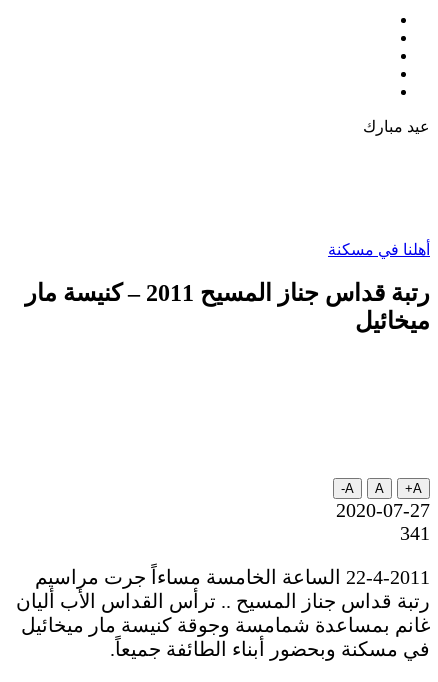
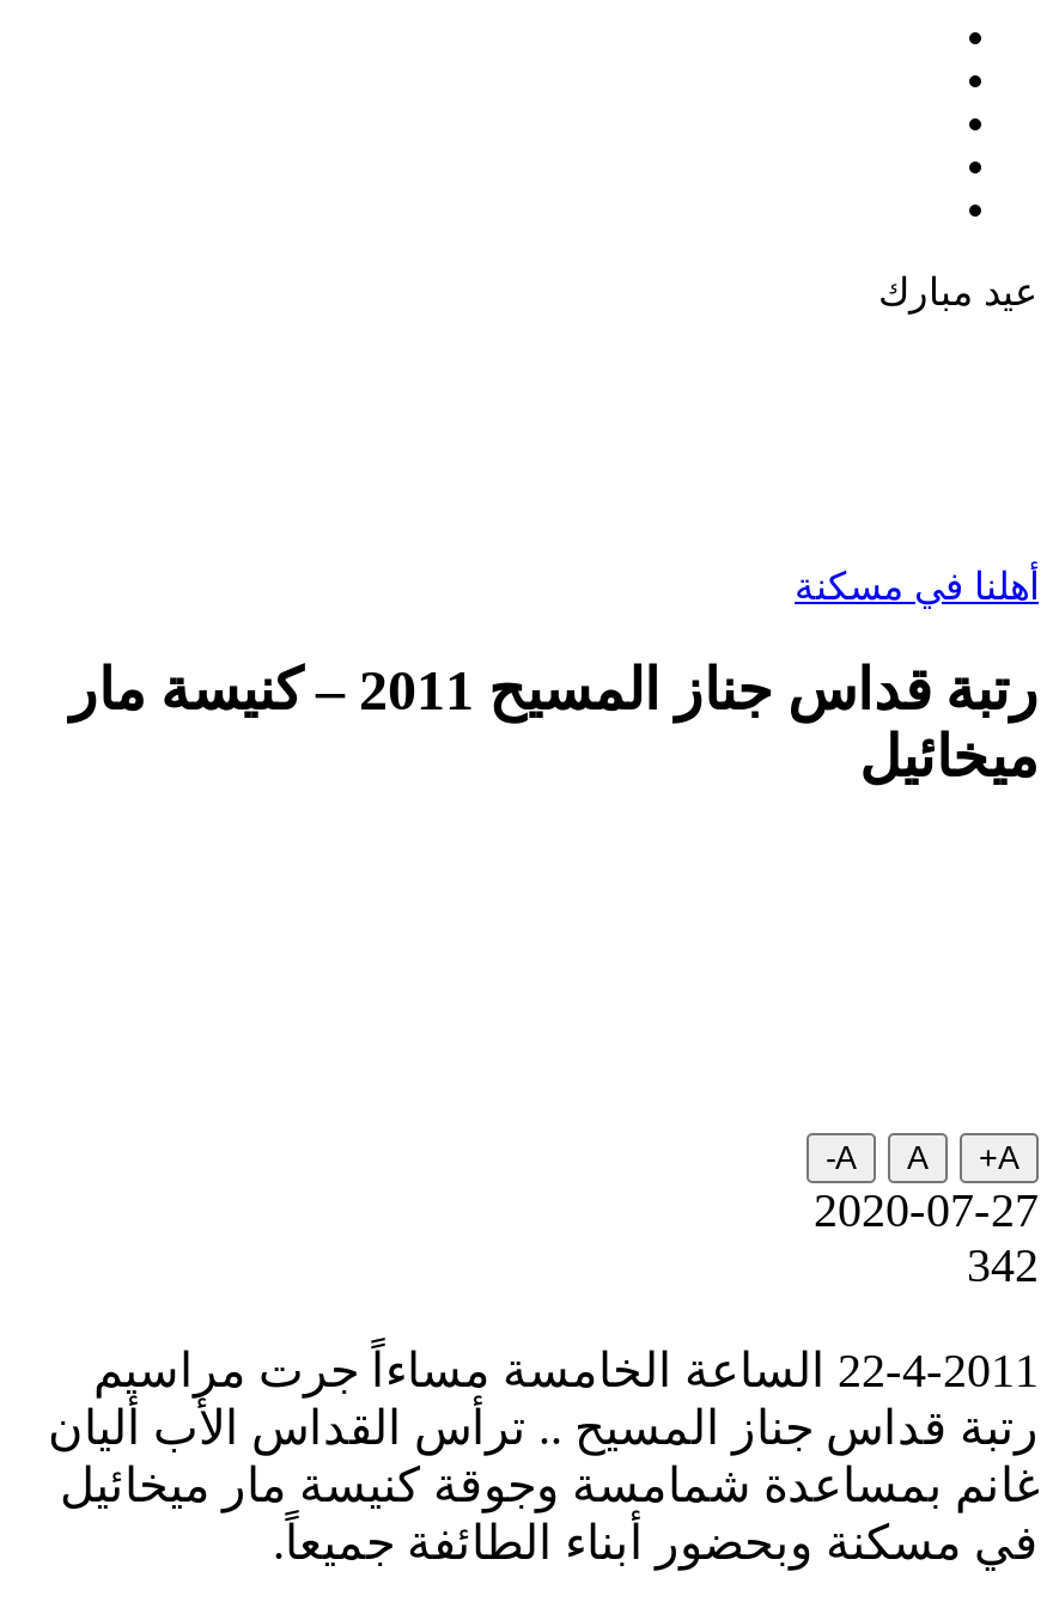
- 341
+ 342
